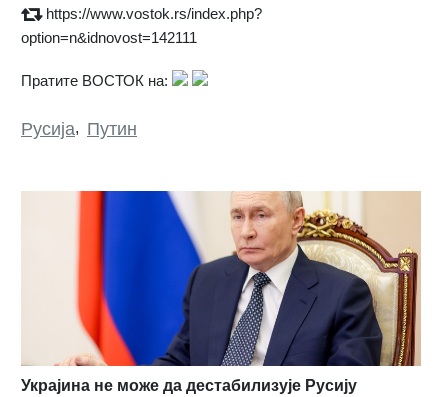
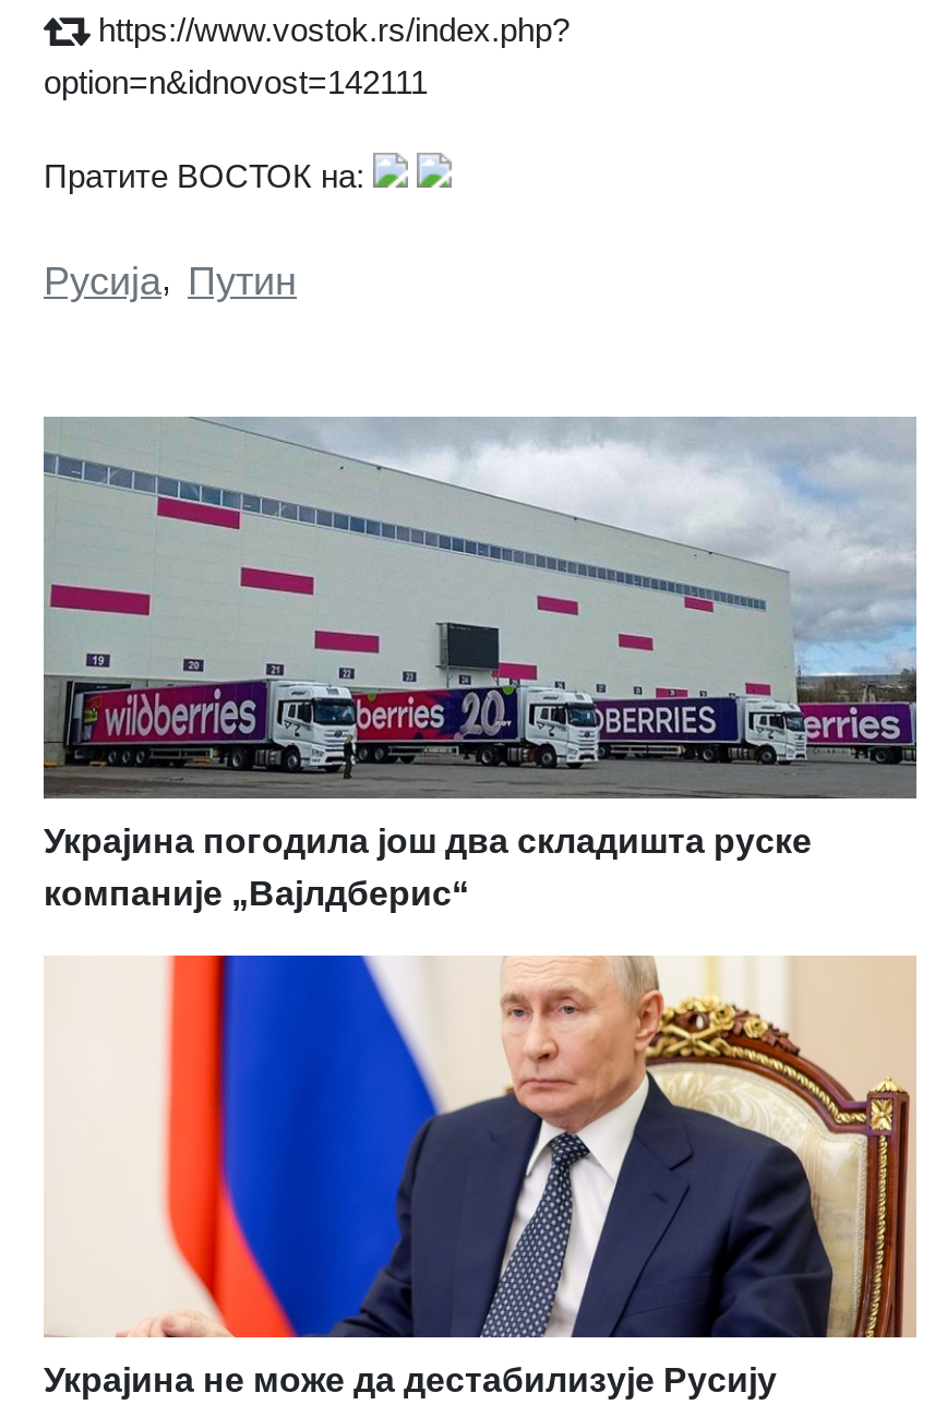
+ [image]
+ Украјина погодила још два складишта руске
+ компаније „Вајлдберис“
